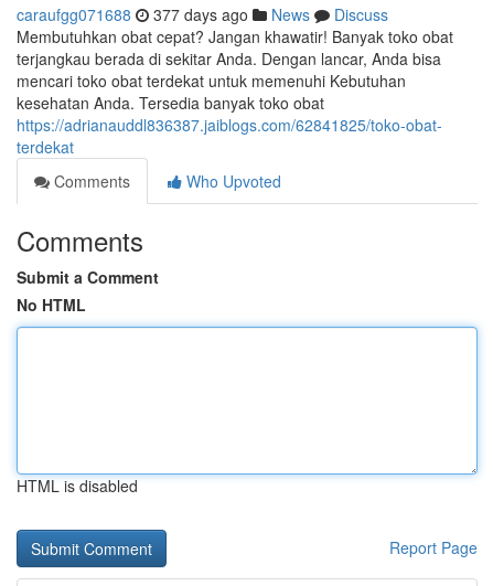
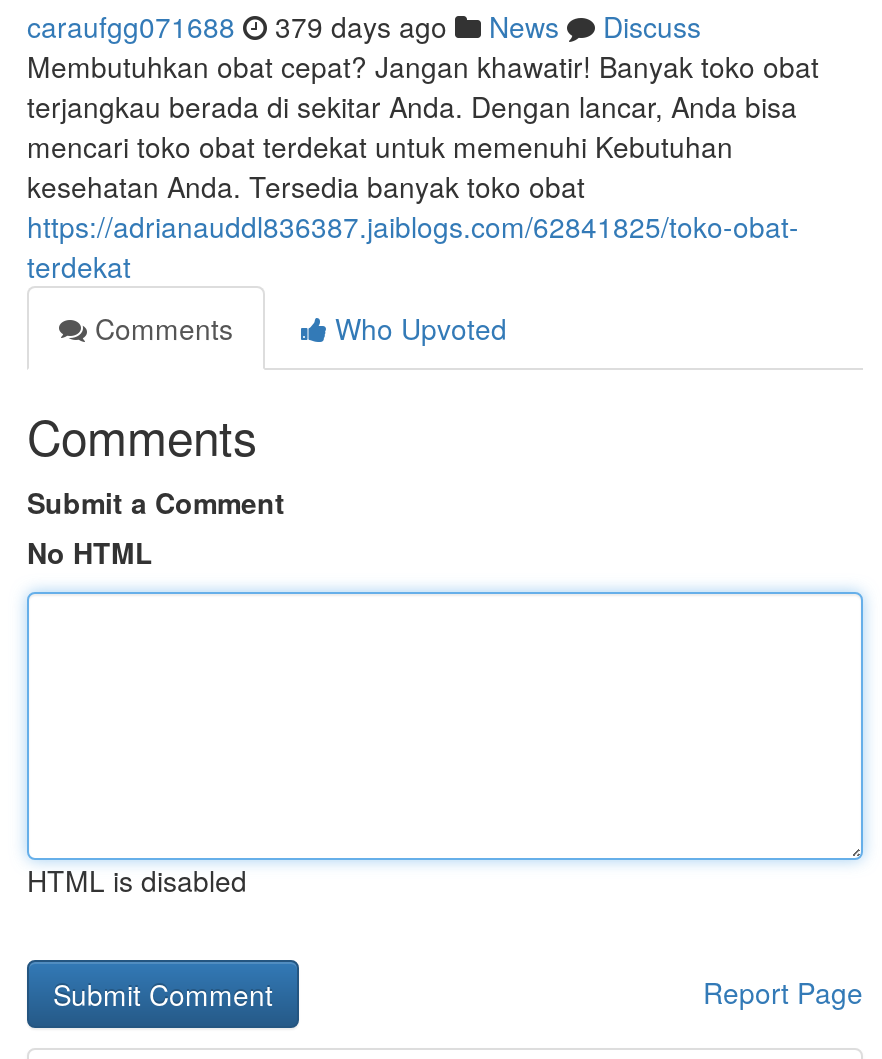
- caraufgg071688 377 days ago News Discuss
+ caraufgg071688 379 days ago News Discuss
